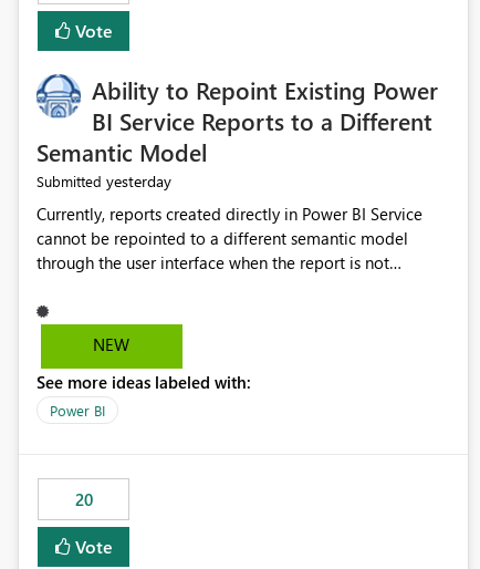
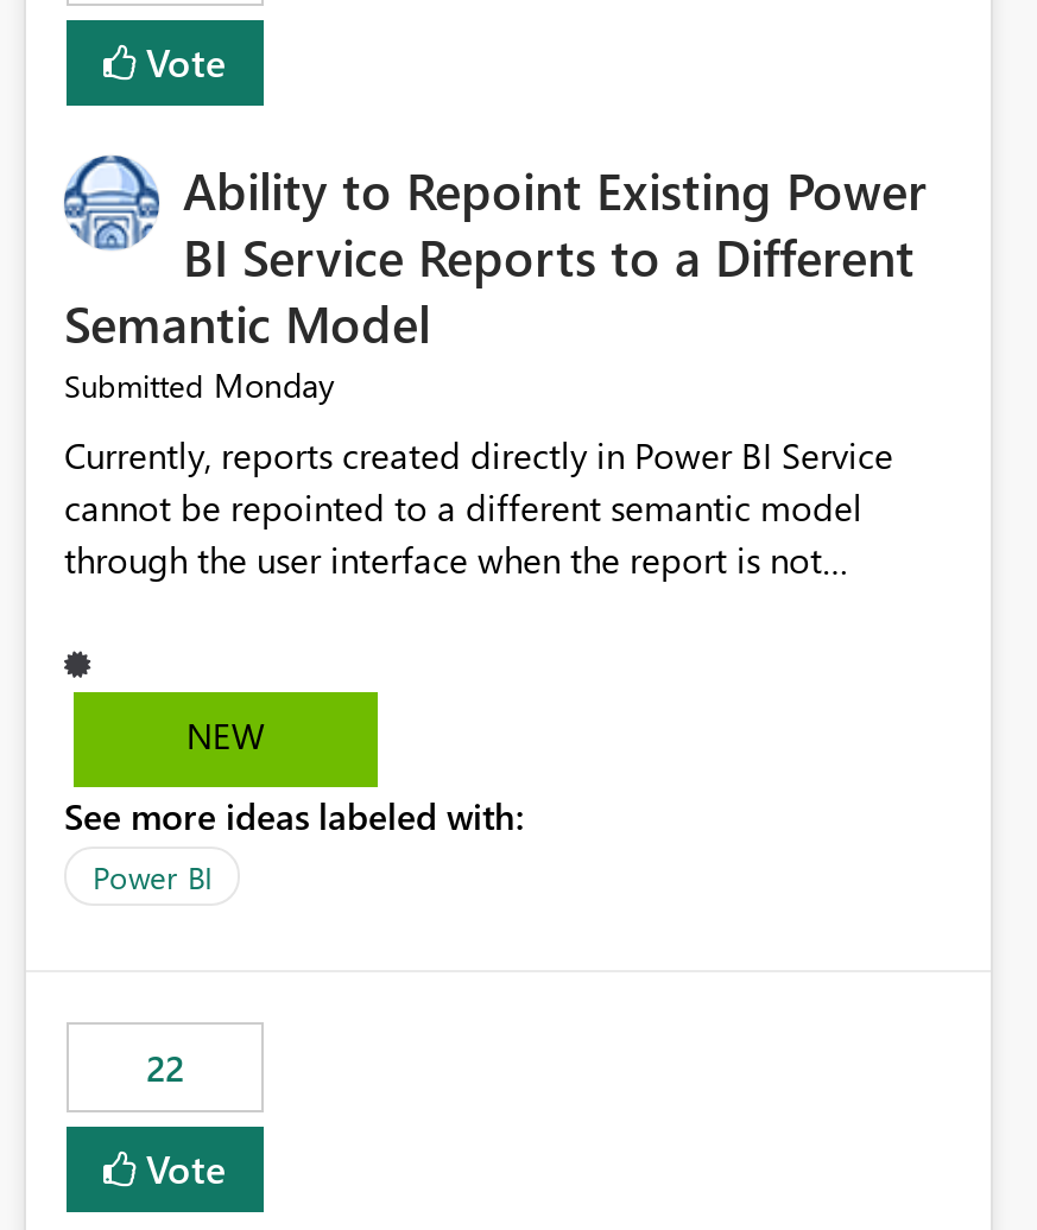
- Submitted yesterday
+ Submitted Monday

- 20
+ 22
